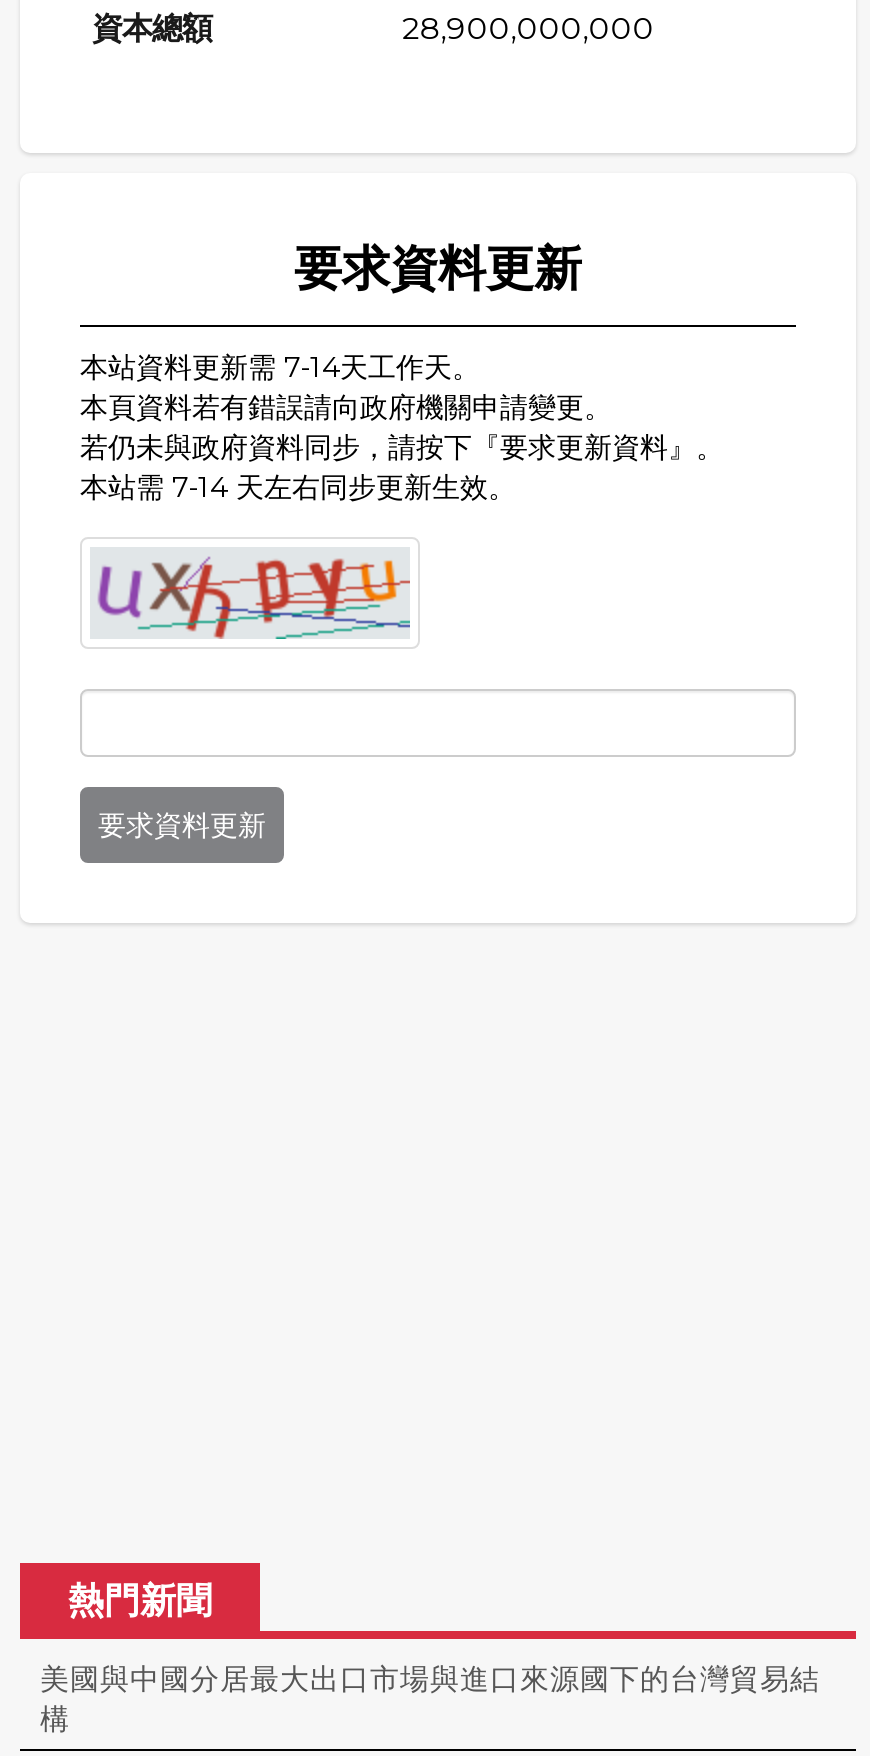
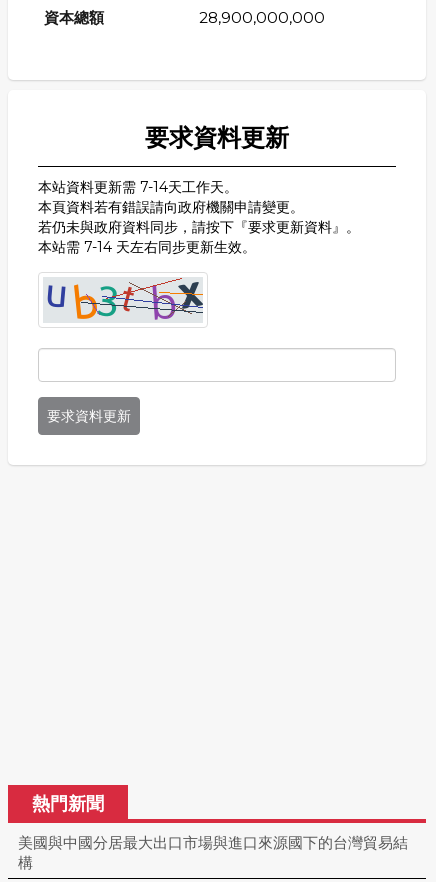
- [image]
+ [image]
